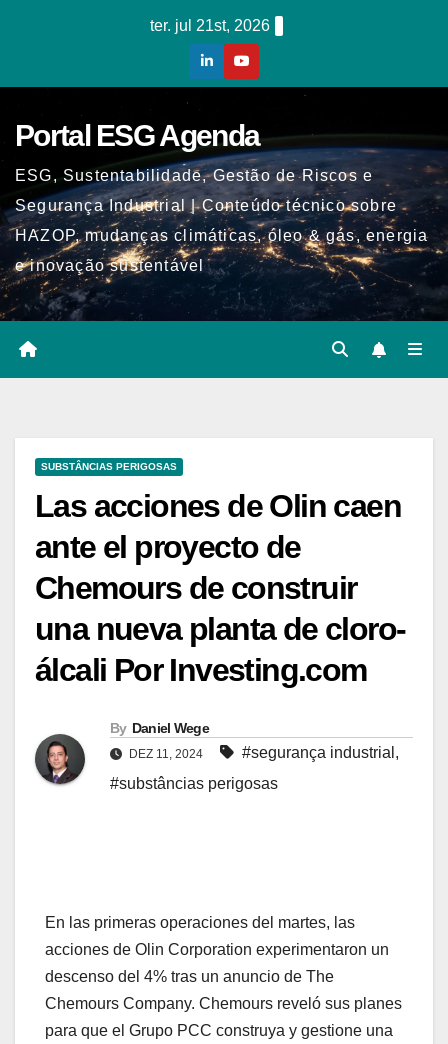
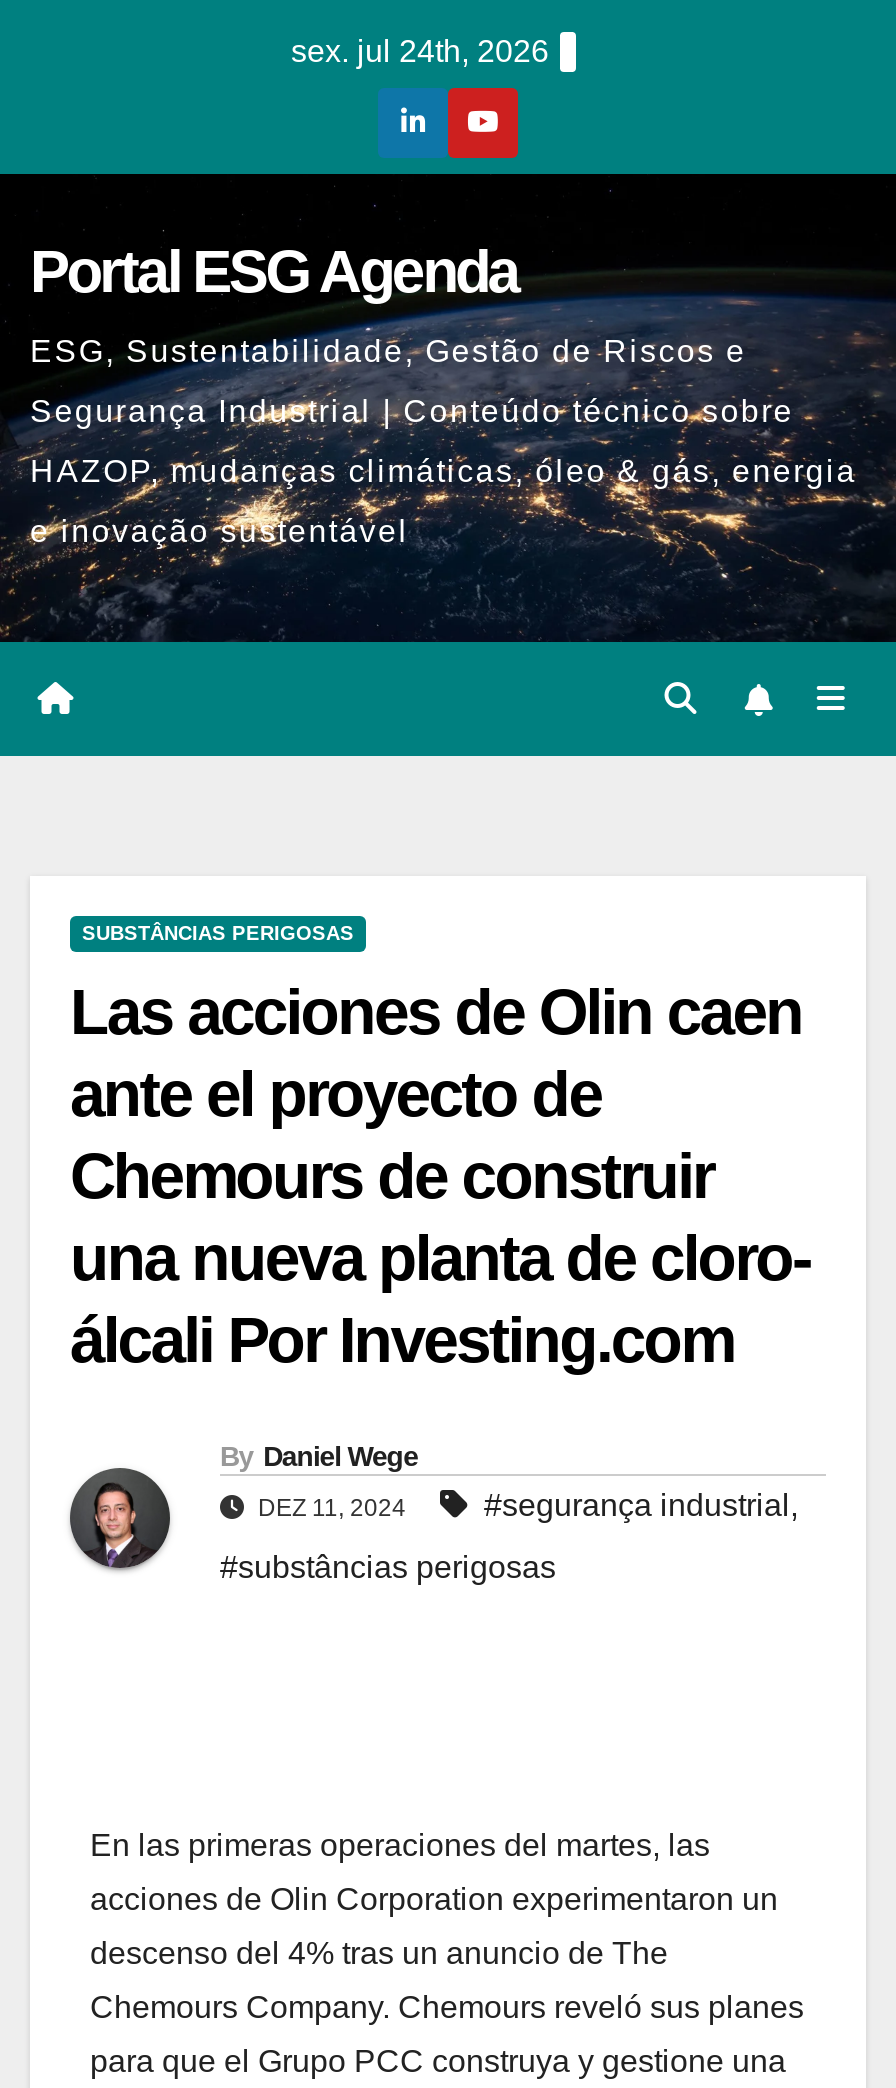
- ter. jul 21st, 2026
+ sex. jul 24th, 2026
